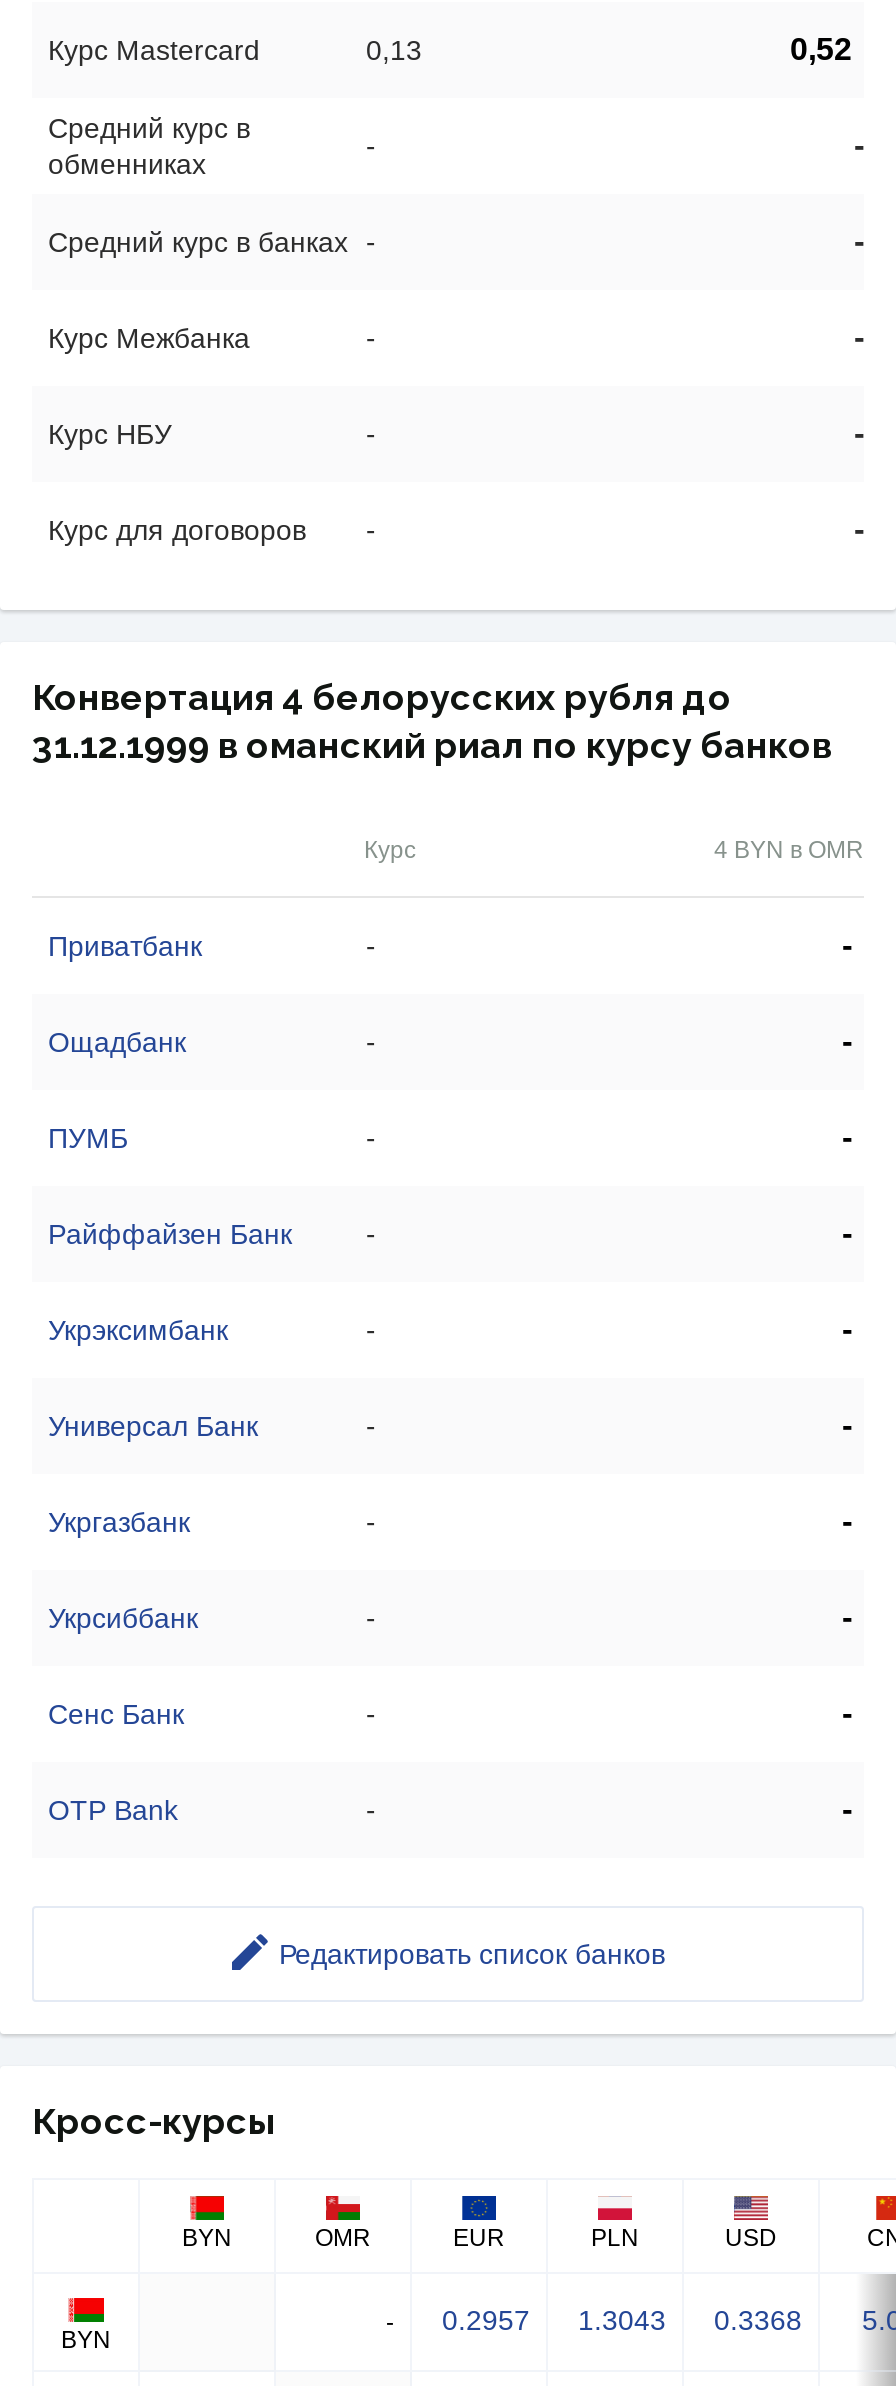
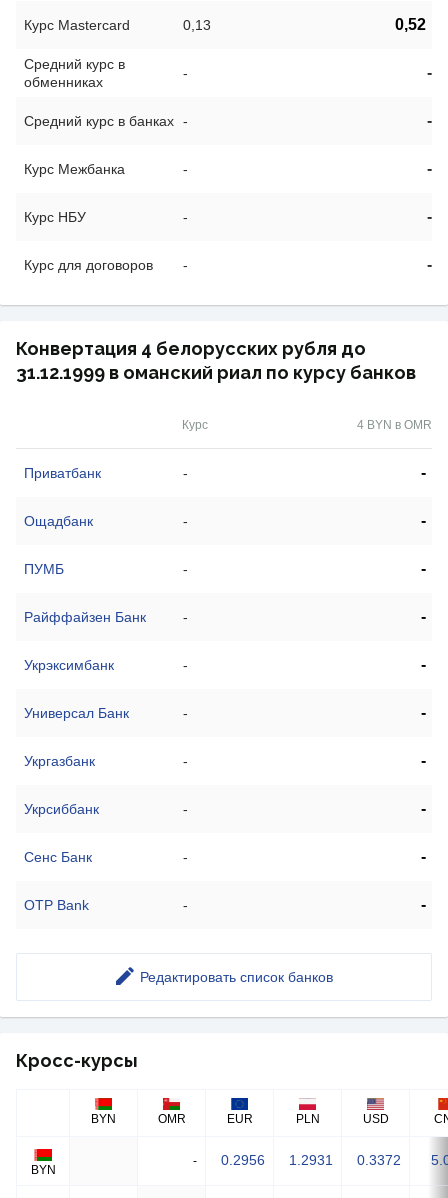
- 0.2957
+ 0.2956

- 1.3043
+ 1.2931

- 0.3368
+ 0.3372
